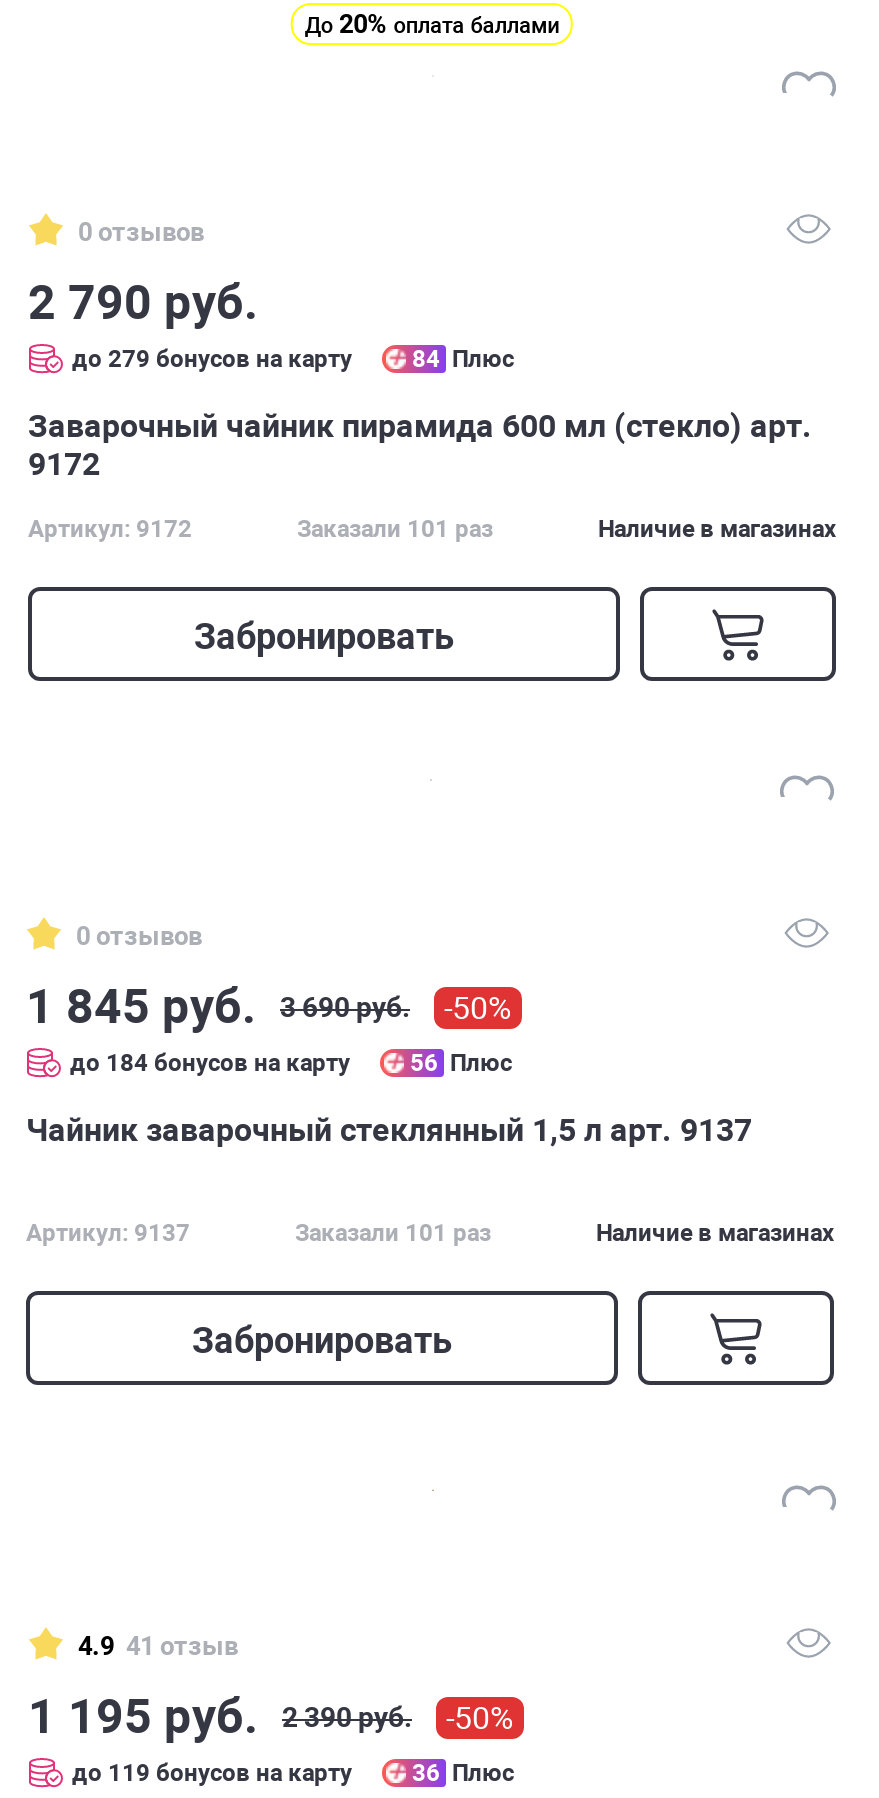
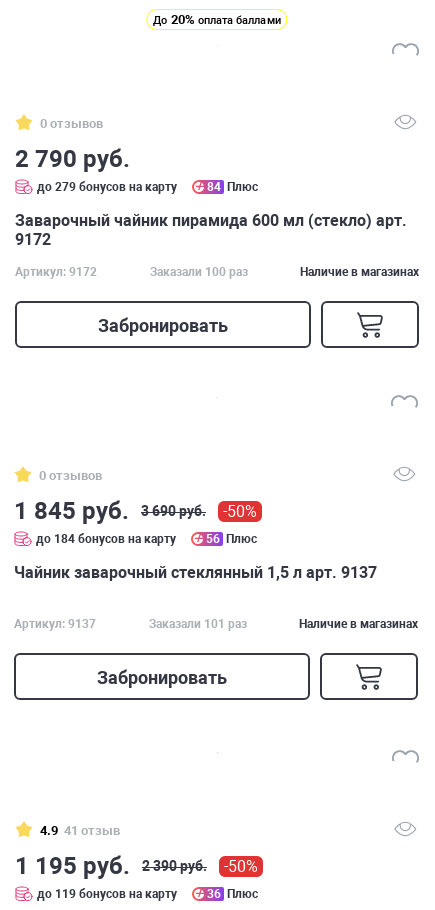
- Заказали 101 раз
+ Заказали 100 раз
